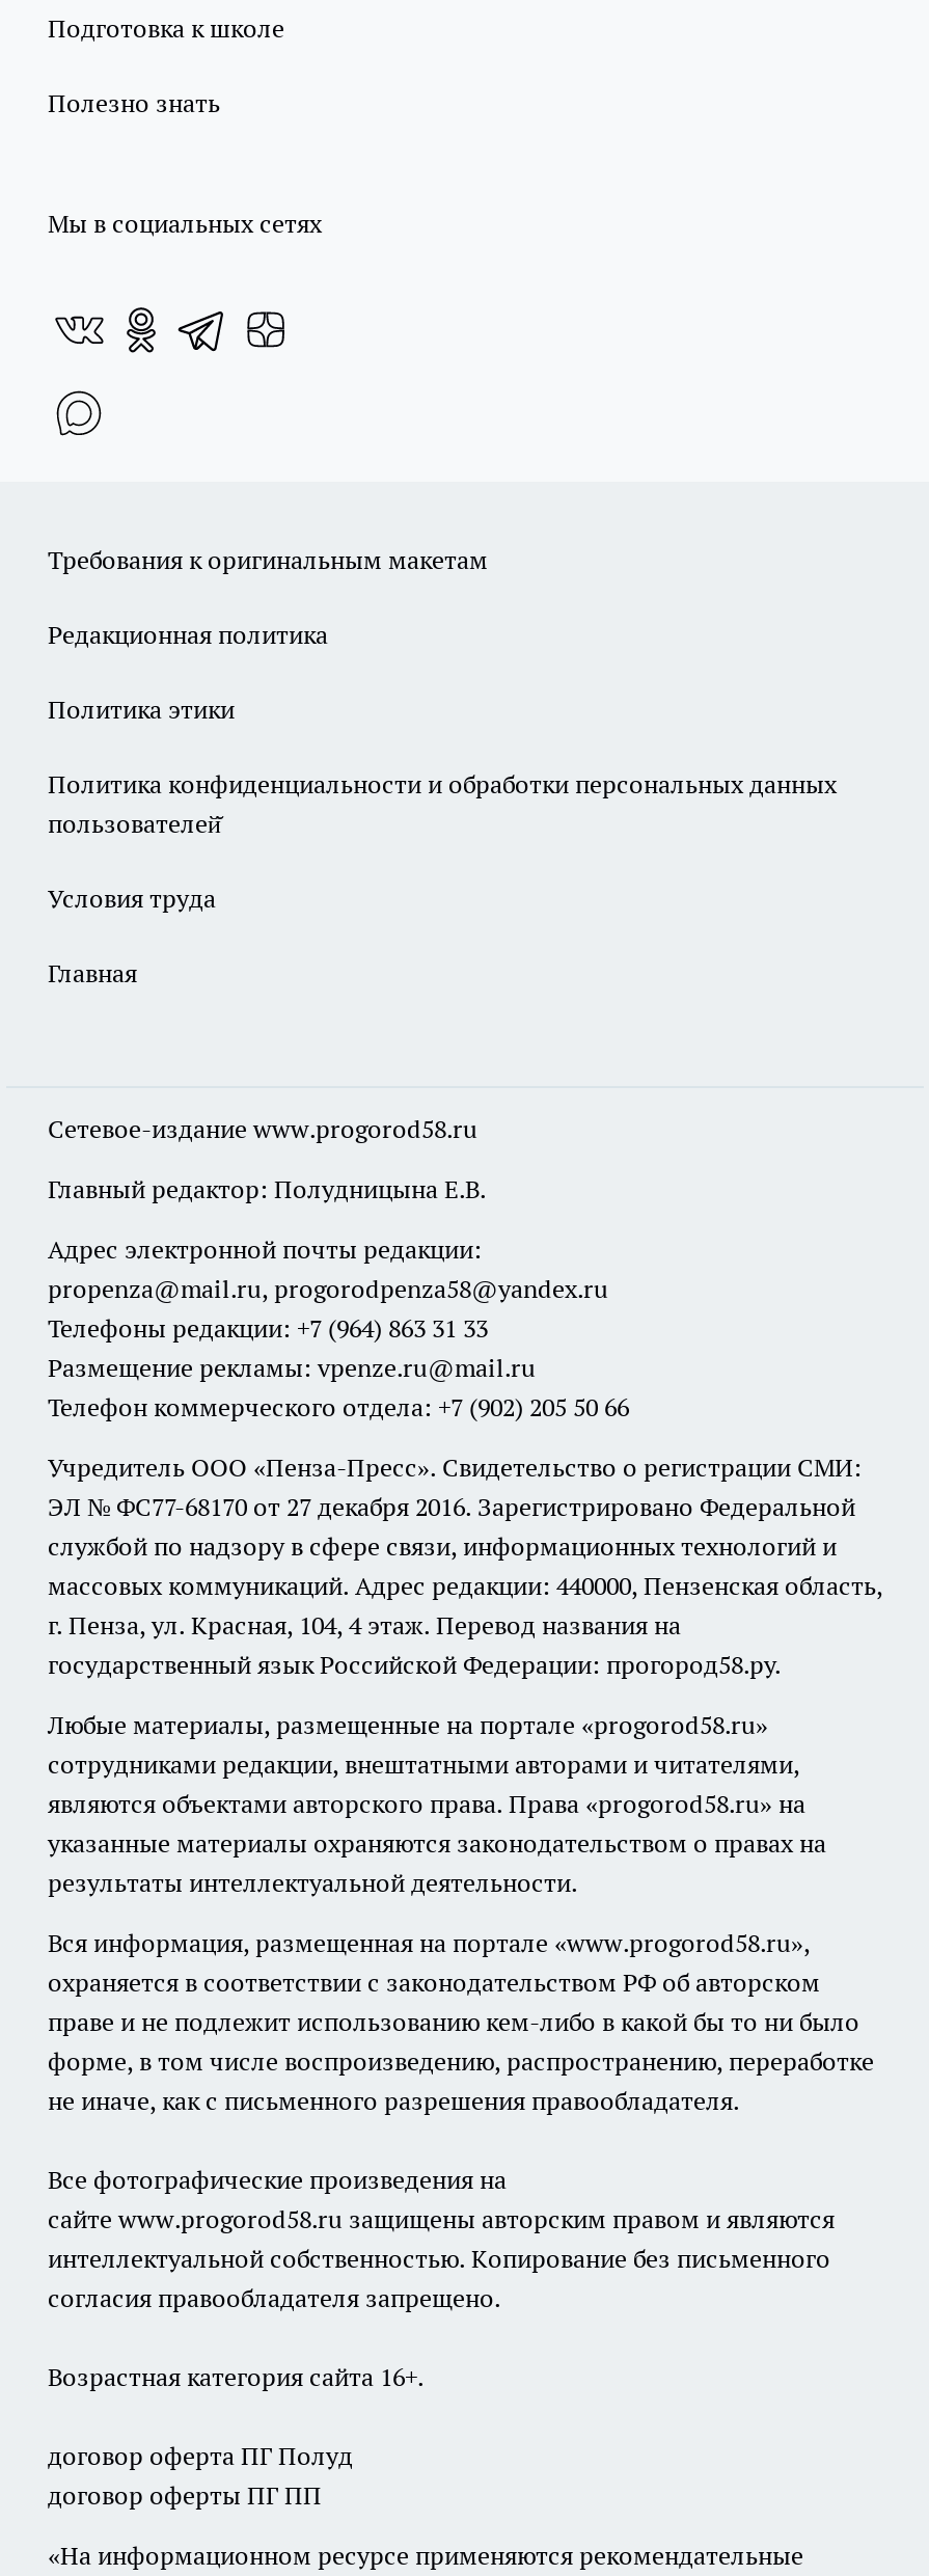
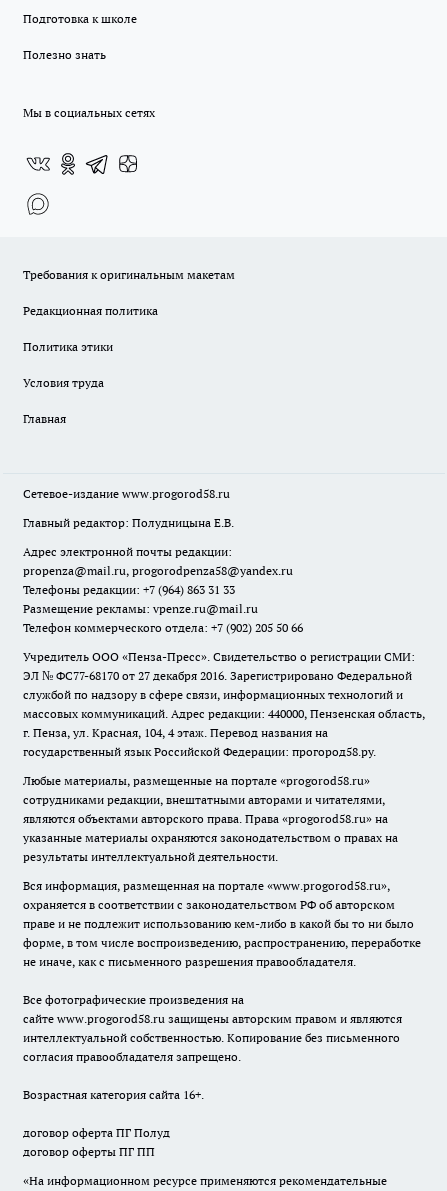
- Политика конфиденциальности и обработки персональных данных
- пользователей̆
